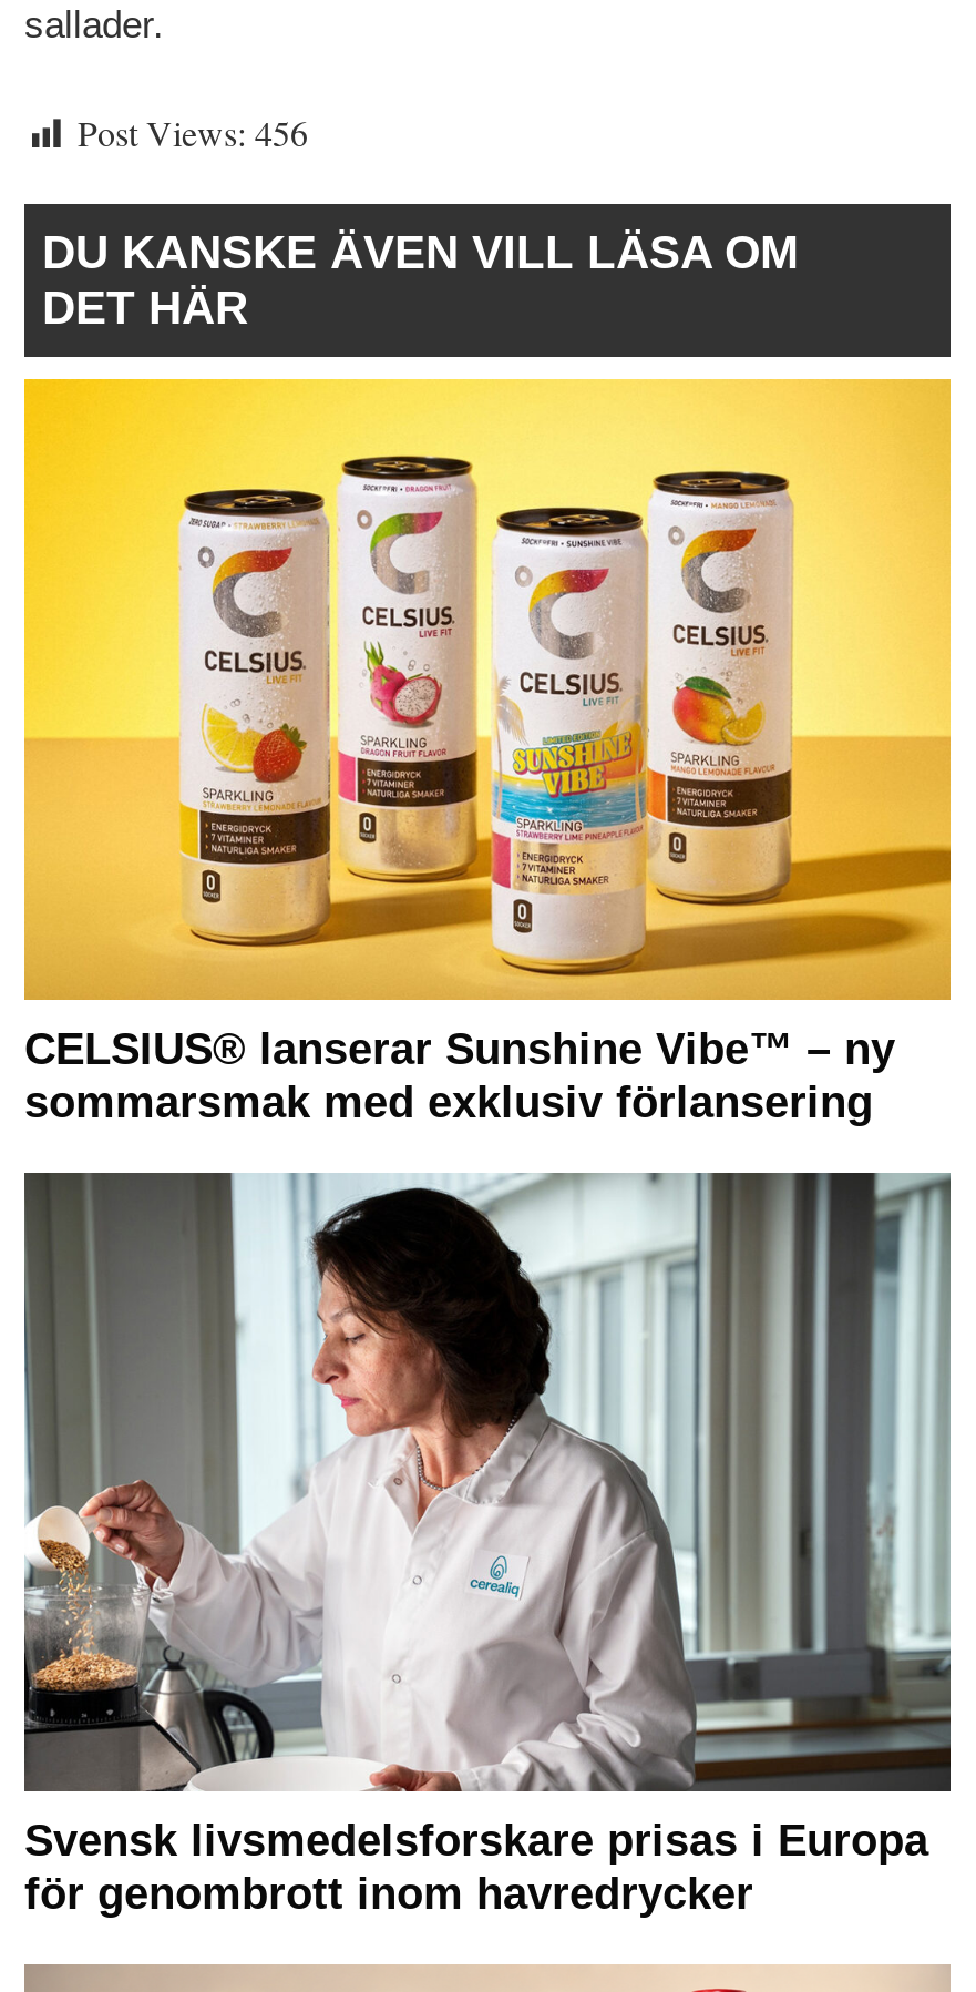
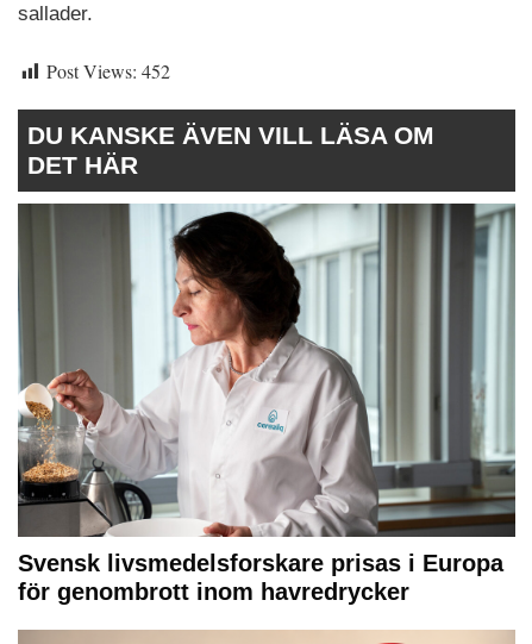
- Post Views: 456
+ Post Views: 452

- [image]
- CELSIUS® lanserar Sunshine Vibe™ – ny
- sommarsmak med exklusiv förlansering
